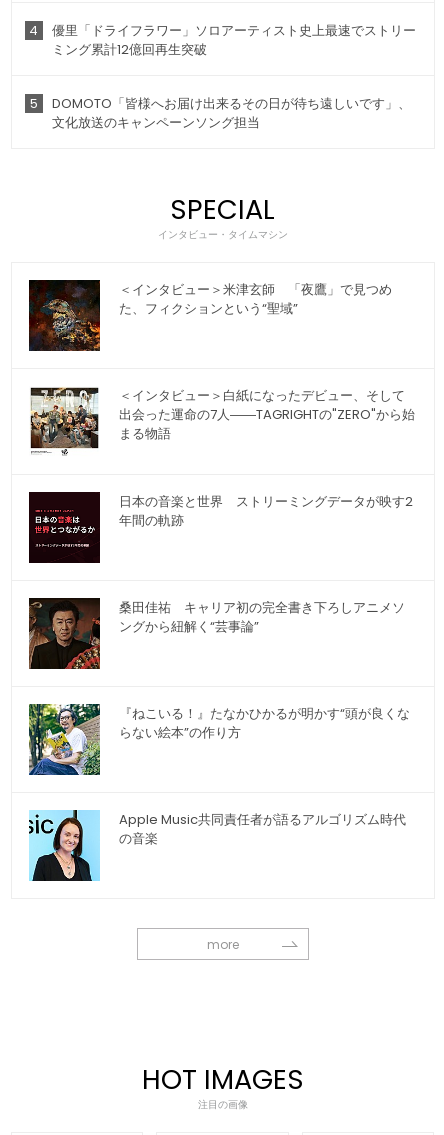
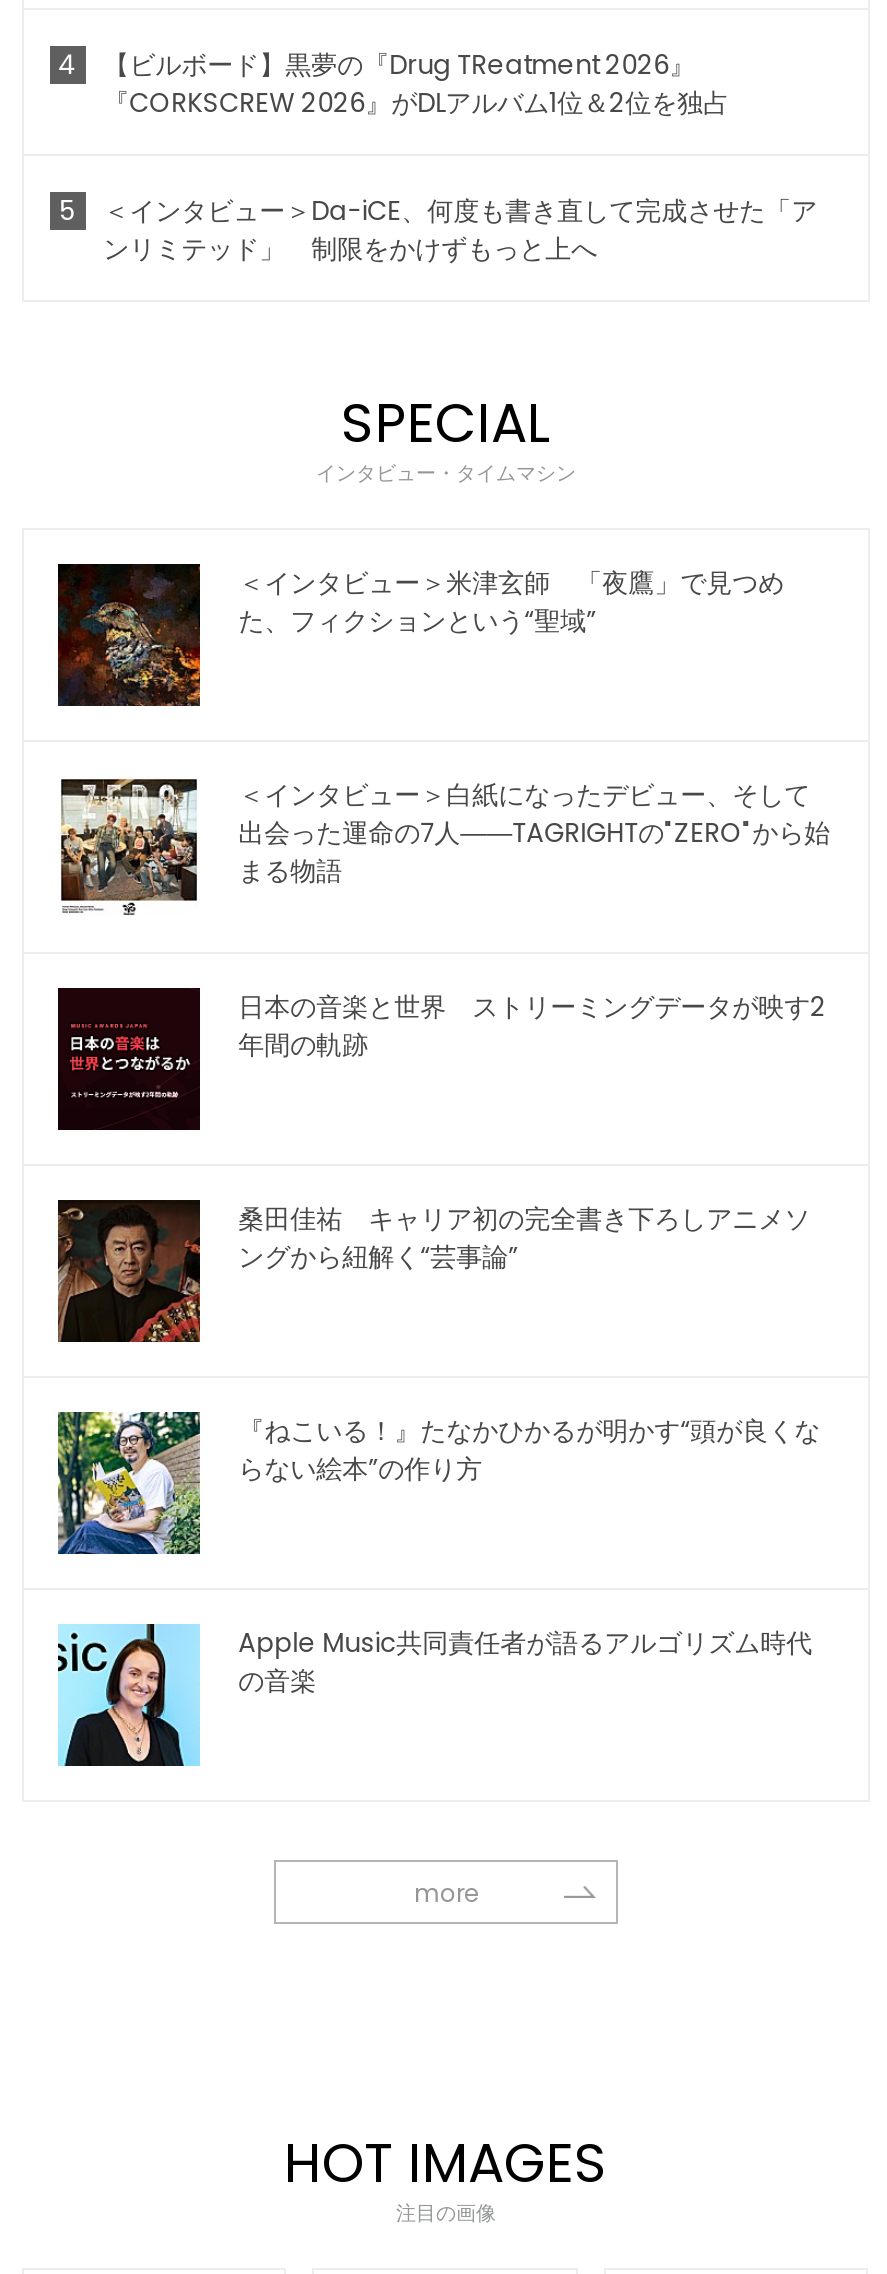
- 優里「ドライフラワー」ソロアーティスト史上最速でストリー
- ミング累計12億回再生突破
+ 【ビルボード】黒夢の『Drug TReatment 2026』
+ 『CORKSCREW 2026』がDLアルバム1位＆2位を独占

- DOMOTO「皆様へお届け出来るその日が待ち遠しいです」、
- 文化放送のキャンペーンソング担当
+ ＜インタビュー＞Da-iCE、何度も書き直して完成させた「ア
+ ンリミテッド」 制限をかけずもっと上へ
